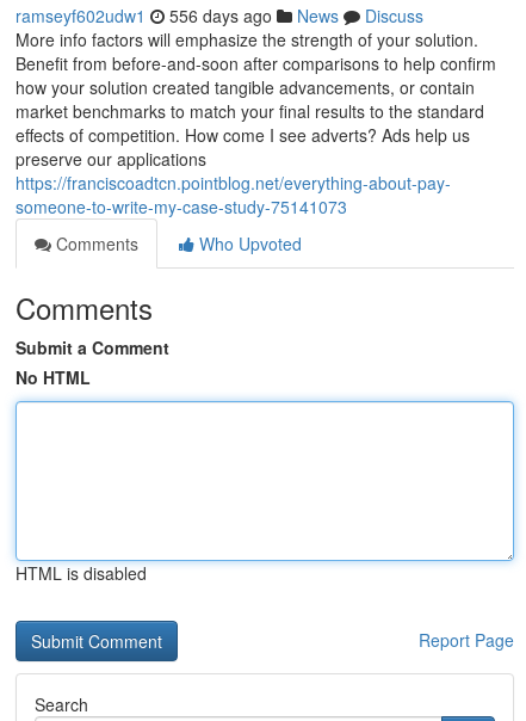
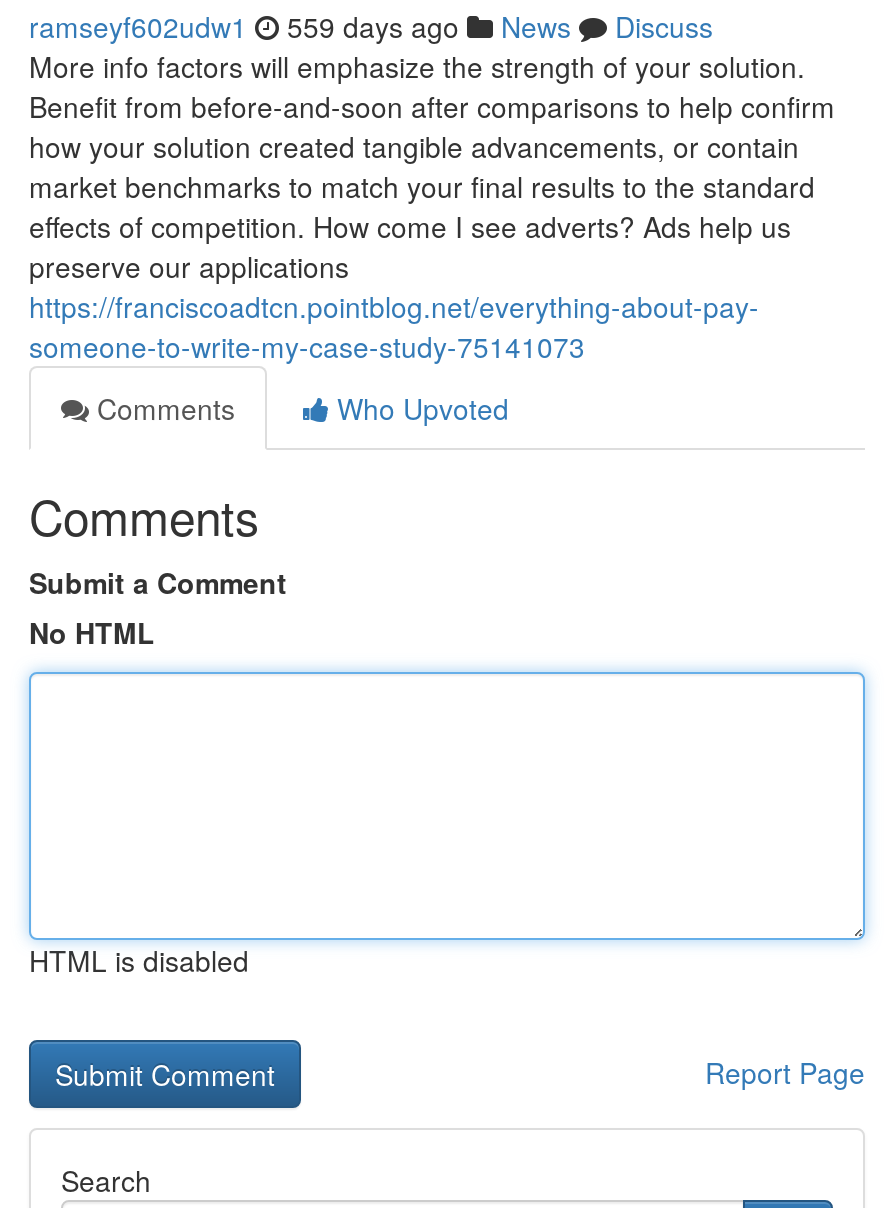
- ramseyf602udw1 556 days ago News Discuss
+ ramseyf602udw1 559 days ago News Discuss
